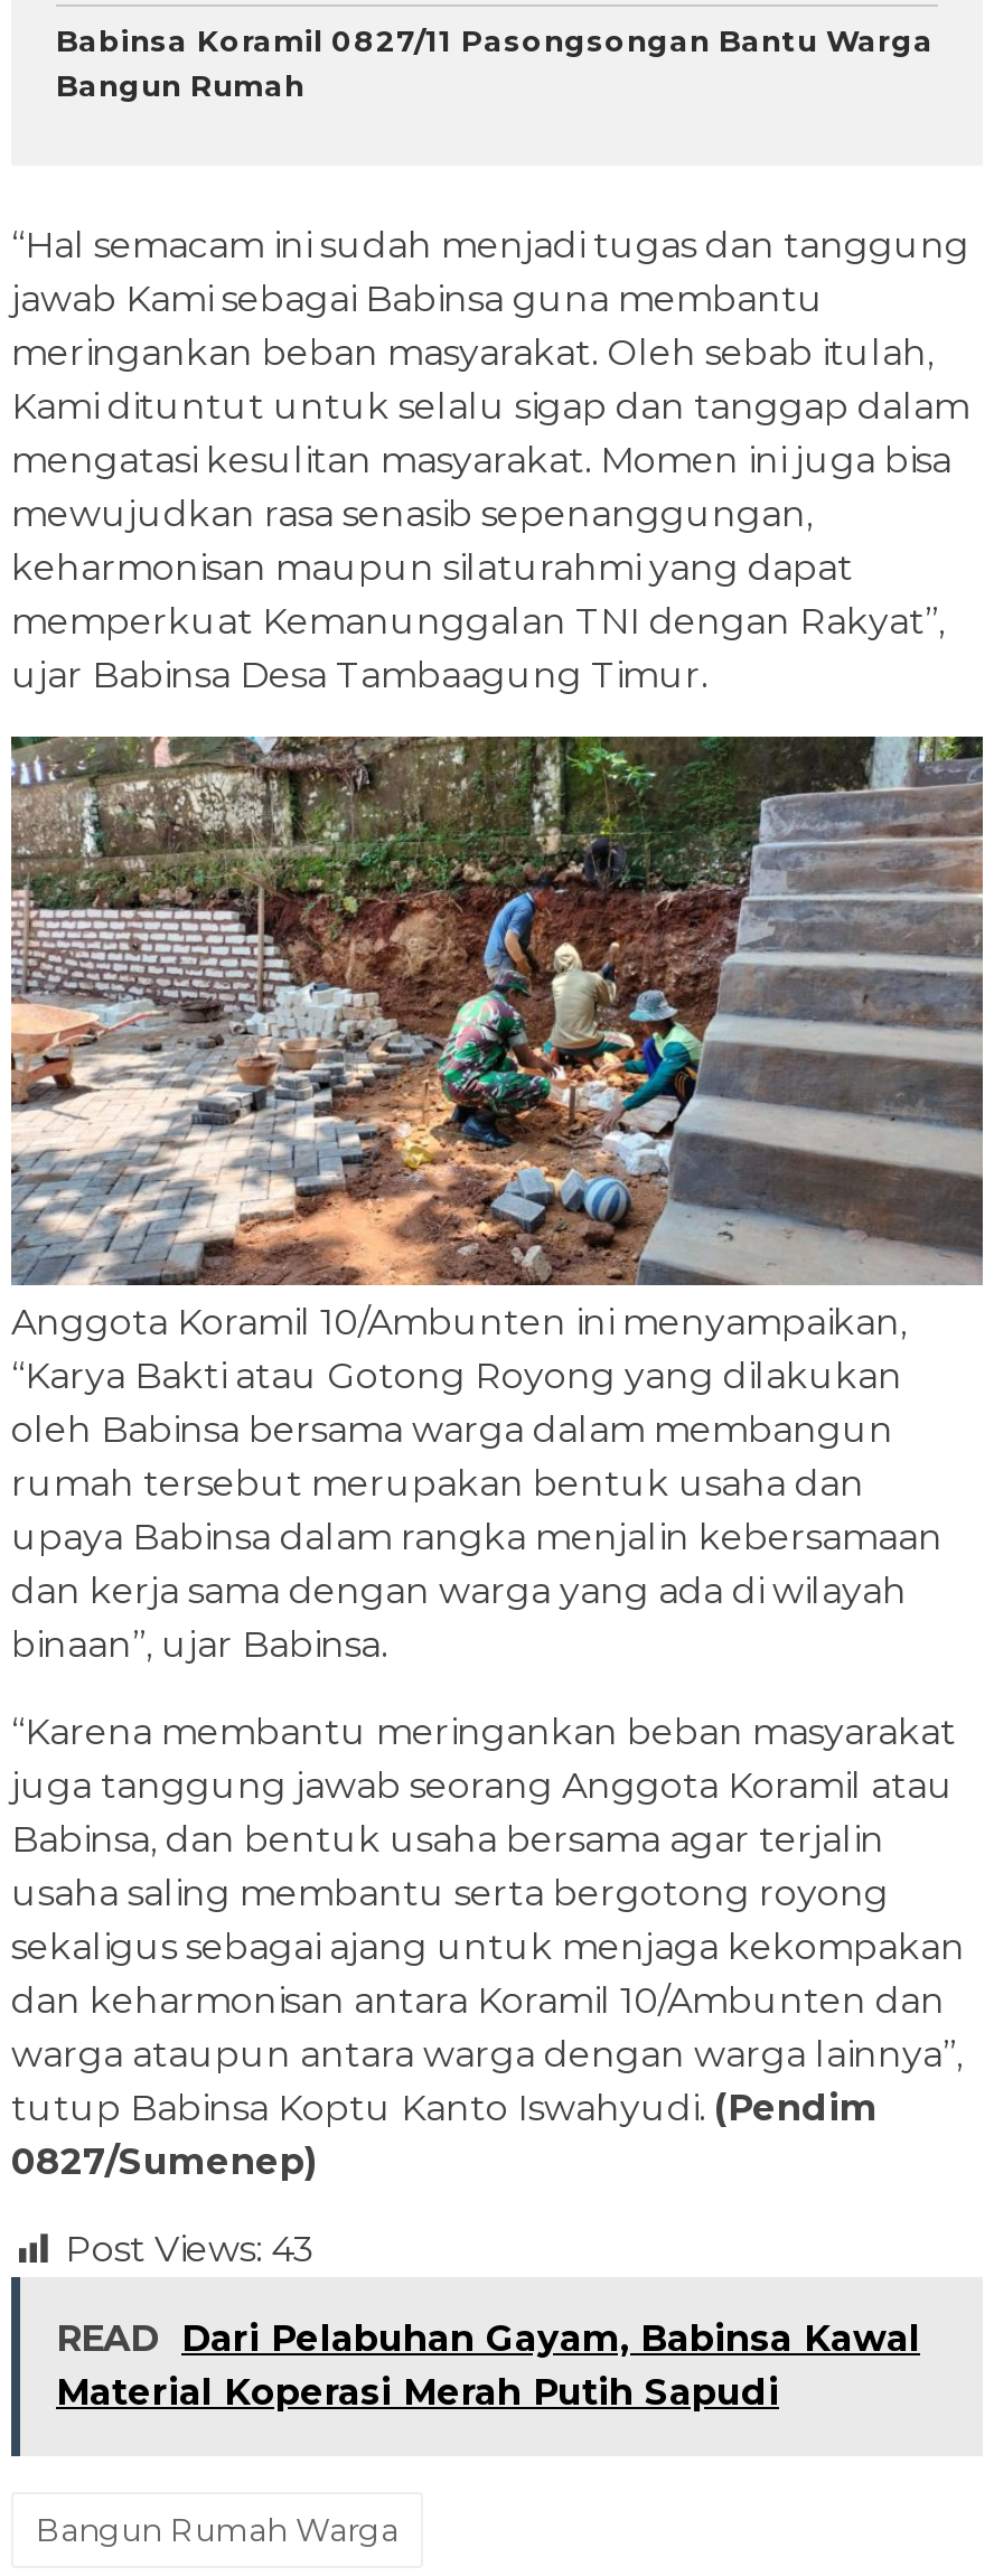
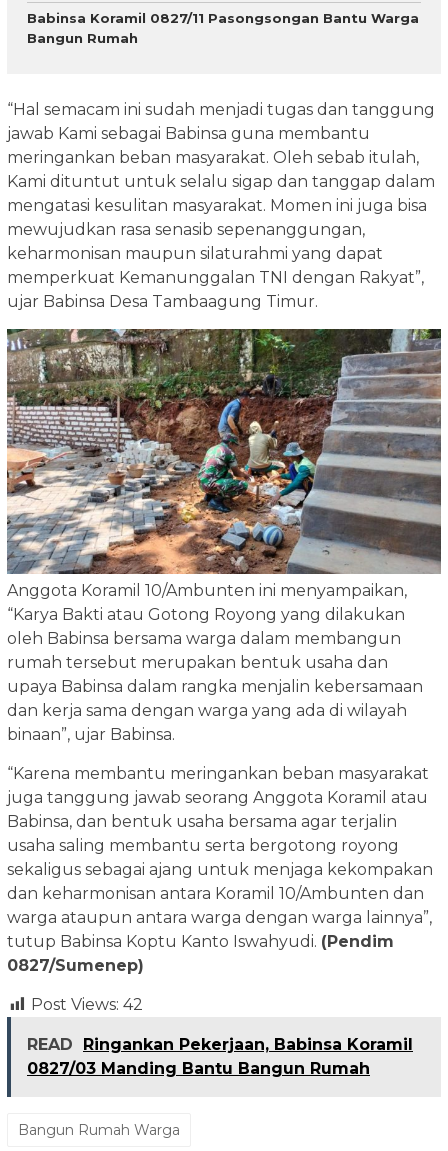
- Post Views: 43
+ Post Views: 42

- READ Dari Pelabuhan Gayam, Babinsa Kawal
- Material Koperasi Merah Putih Sapudi
+ READ Ringankan Pekerjaan, Babinsa Koramil
+ 0827/03 Manding Bantu Bangun Rumah
